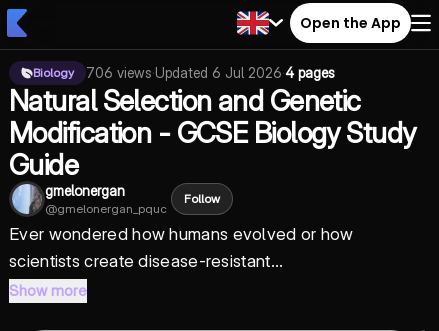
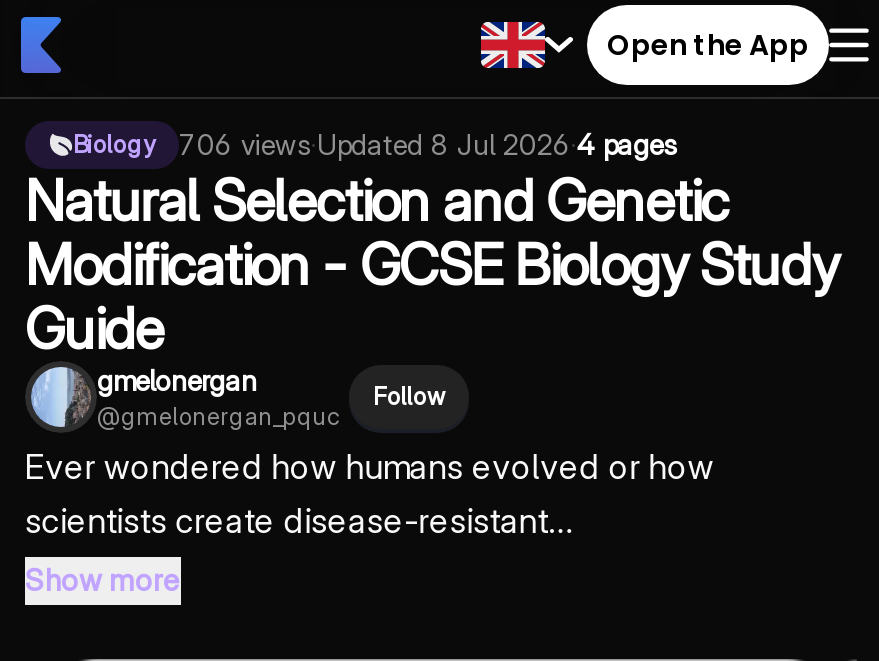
- 706 views · Updated 6 Jul 2026 · 4 pages
+ 706 views · Updated 8 Jul 2026 · 4 pages
